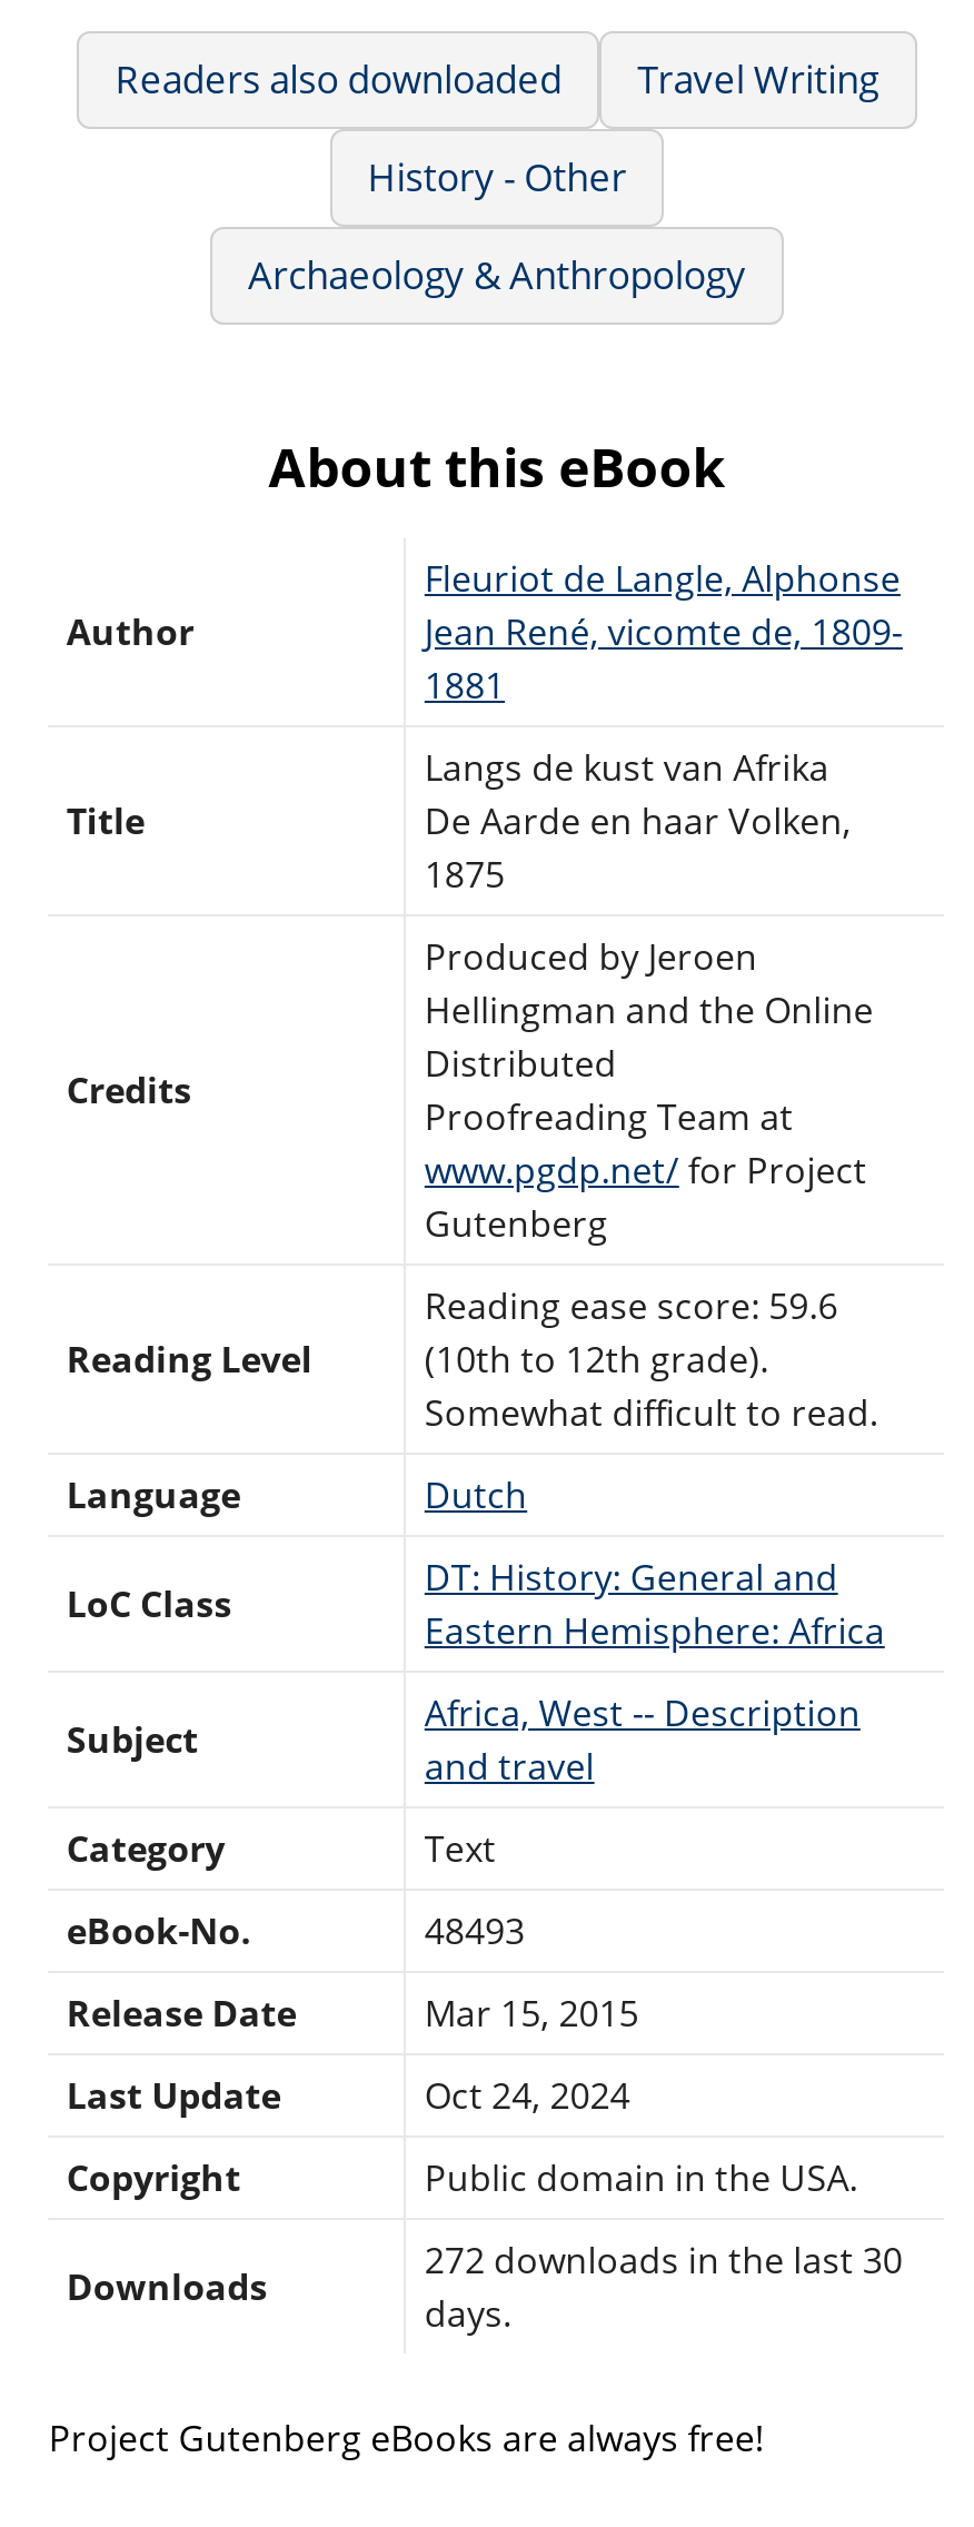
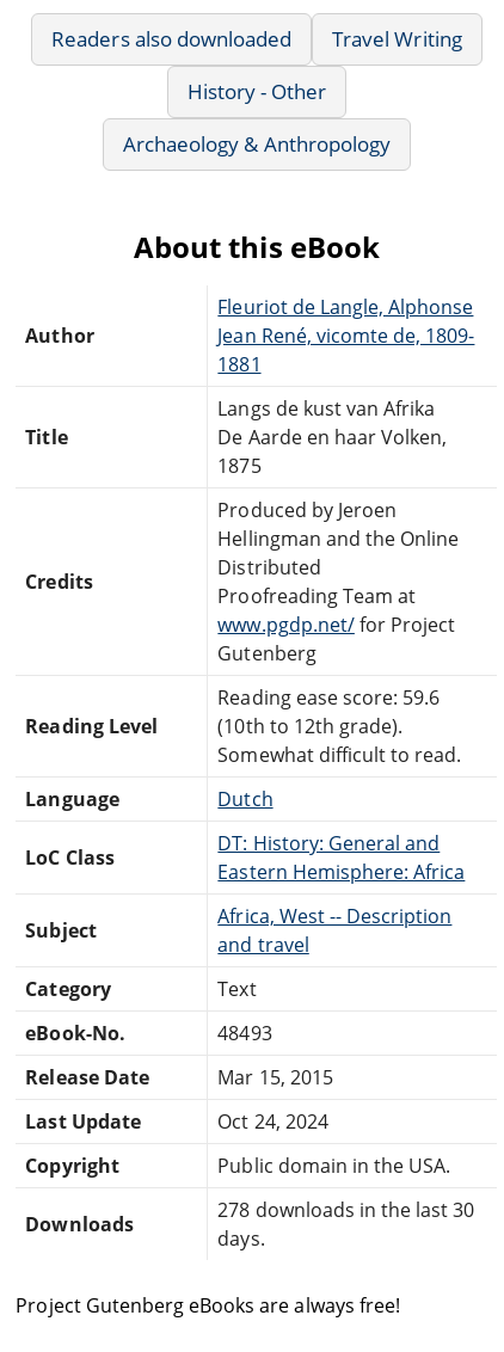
- 272 downloads in the last 30
+ 278 downloads in the last 30
